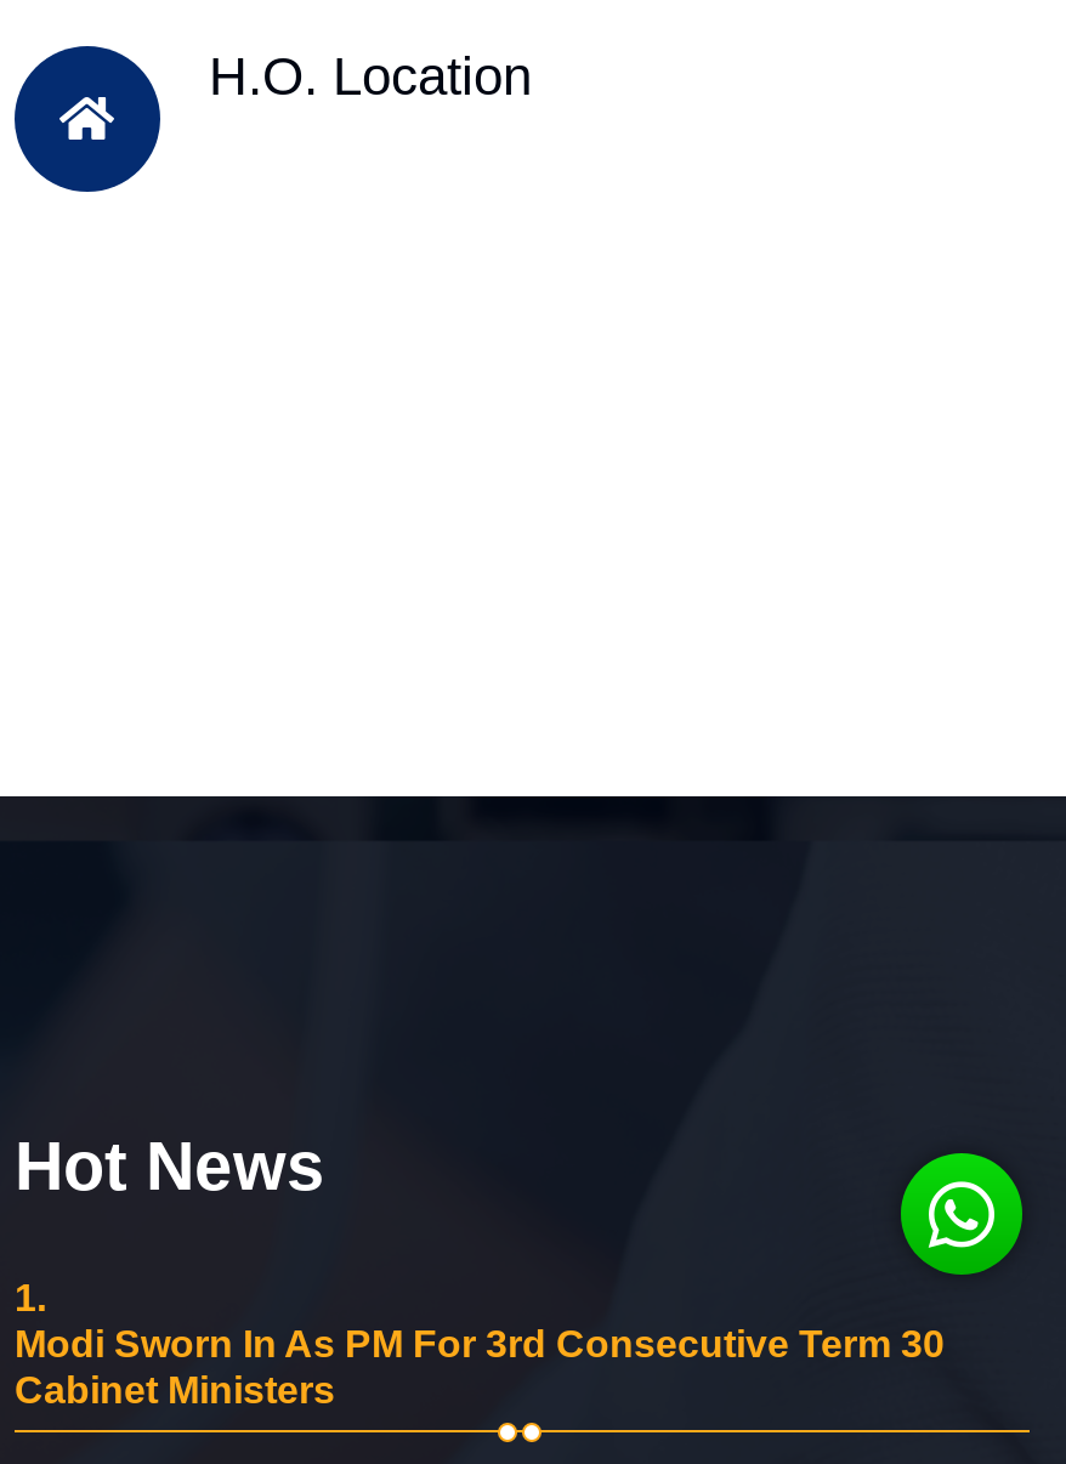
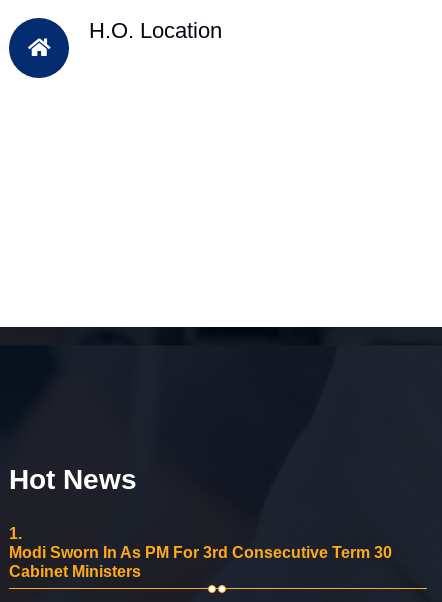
- [image]
